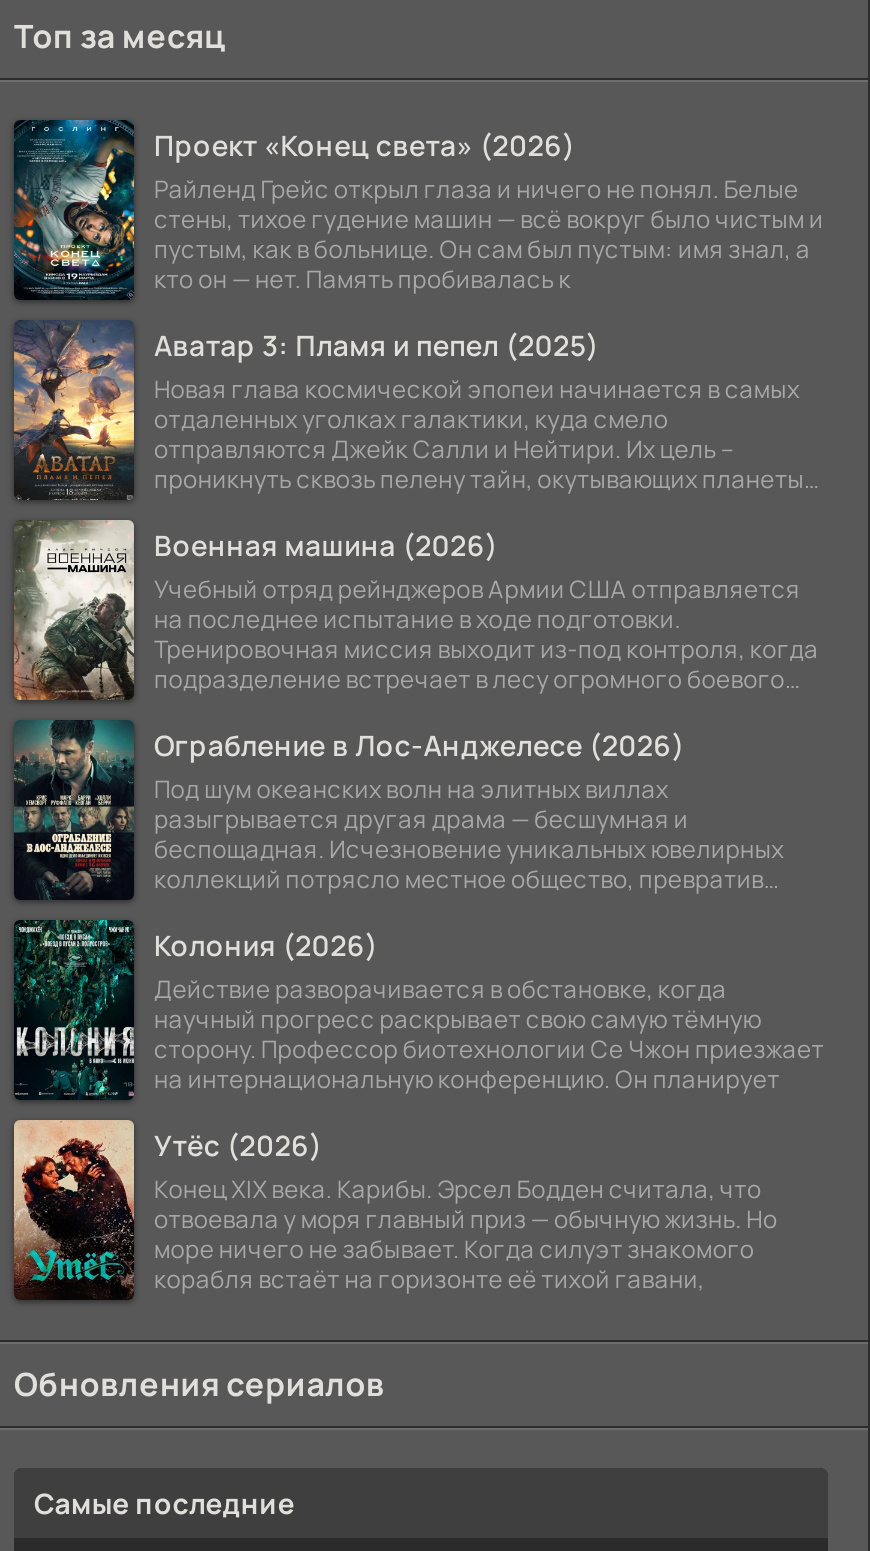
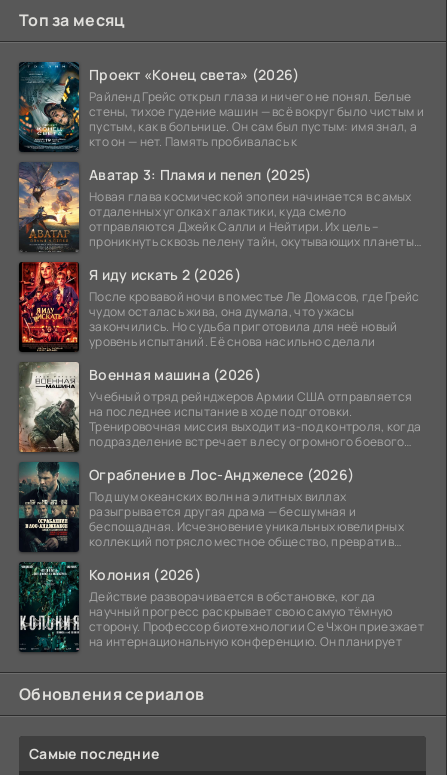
+ [image]
+ Я иду искать 2 (2026)
+ После кровавой ночи в поместье Ле Домасов, где Грейс
+ чудом осталась жива, она думала, что ужасы
+ закончились. Но судьба приготовила для неё новый
+ уровень испытаний. Её снова насильно сделали

moved down: [image] | Военная машина (2026) | Учебный отряд рейнджеров Армии США отправляется | ... | сторону. Профессор биотехнологии Се Чжон приезжает | на интернациональную конференцию. Он планирует

- [image]
- Утёс (2026)
- Конец XIX века. Карибы. Эрсел Бодден считала, что
- отвоевала у моря главный приз — обычную жизнь. Но
- море ничего не забывает. Когда силуэт знакомого
- корабля встаёт на горизонте её тихой гавани,
